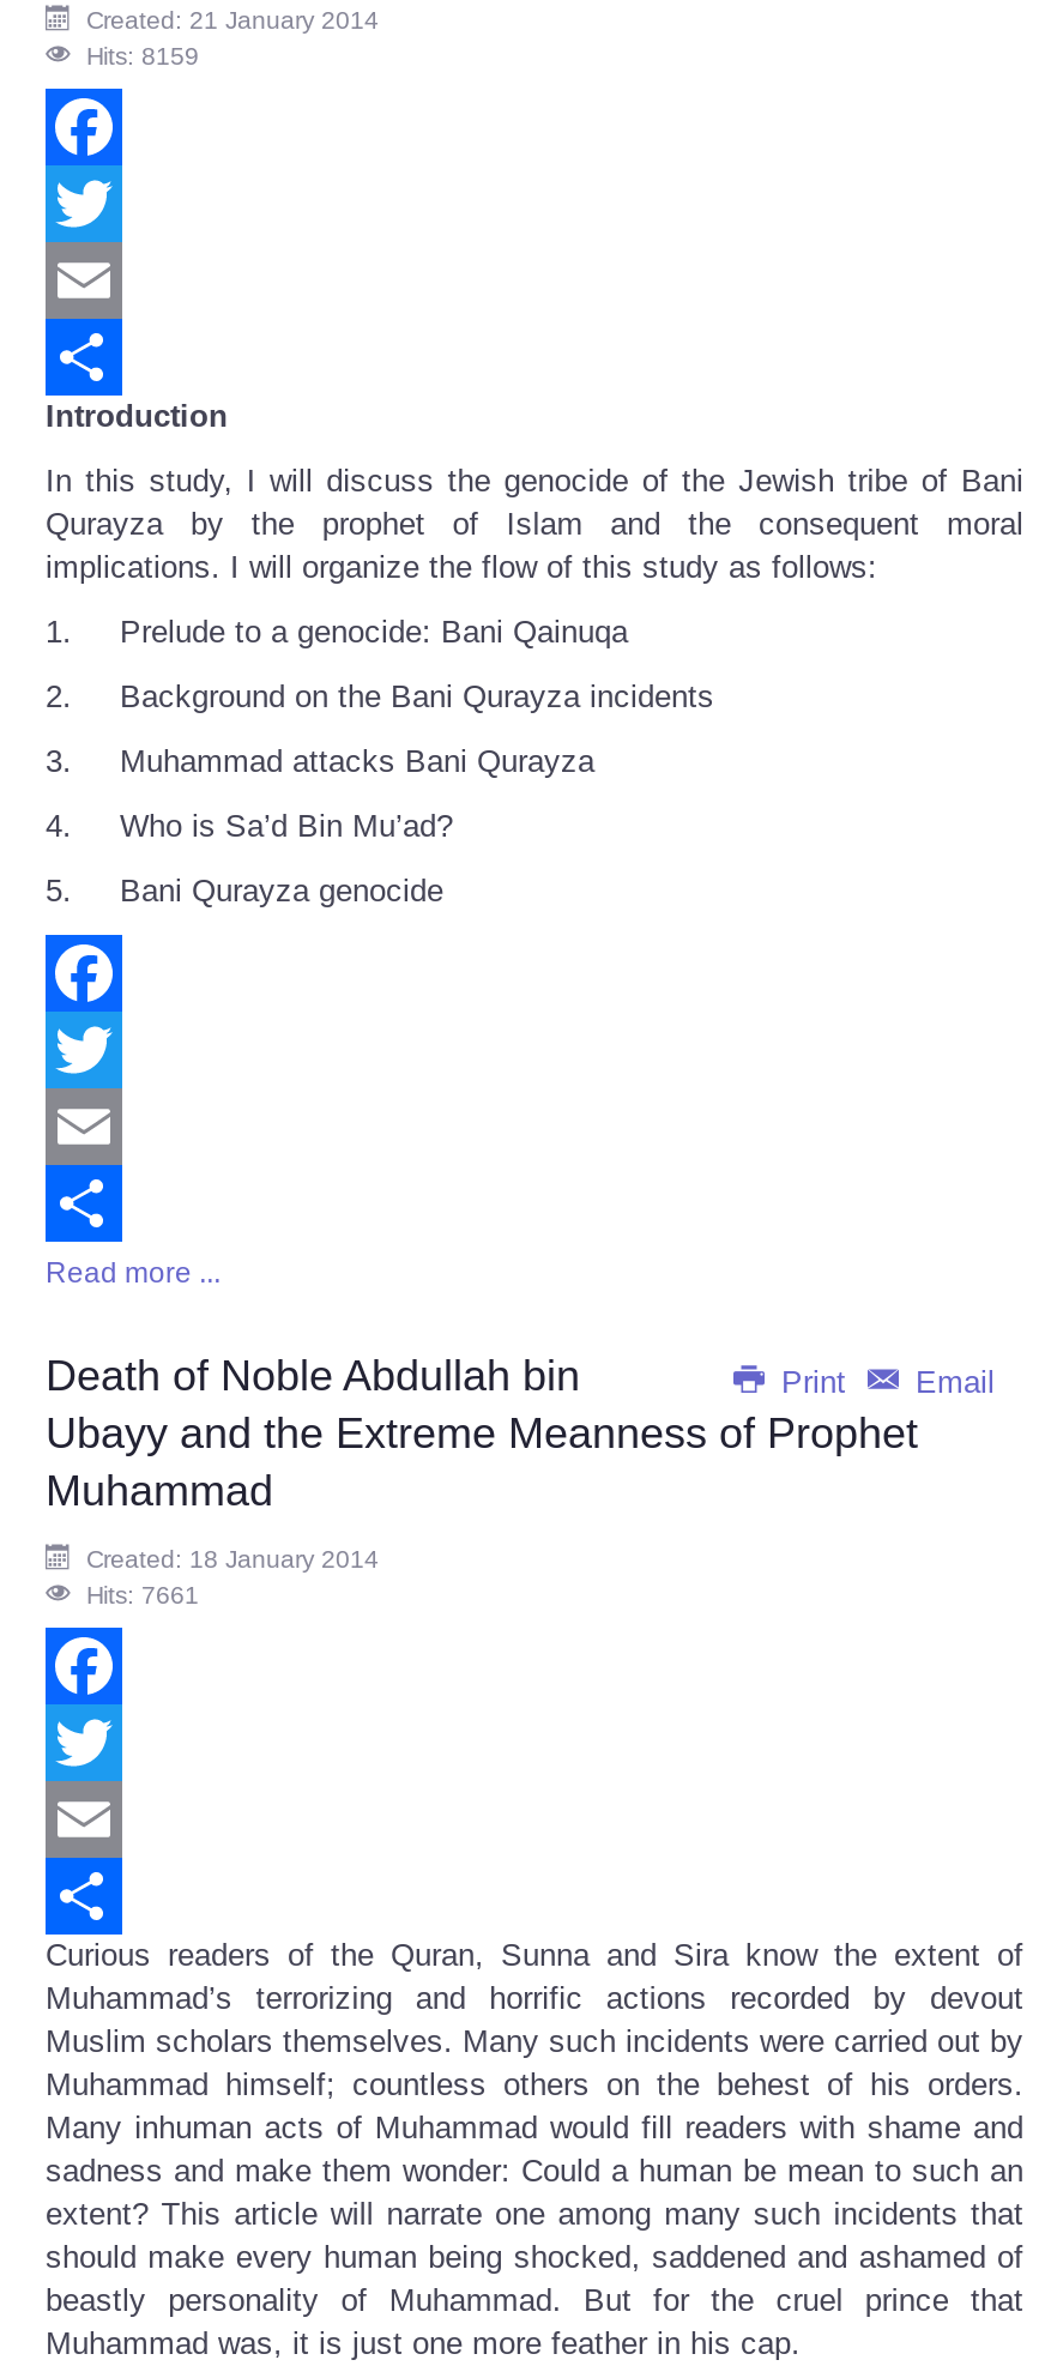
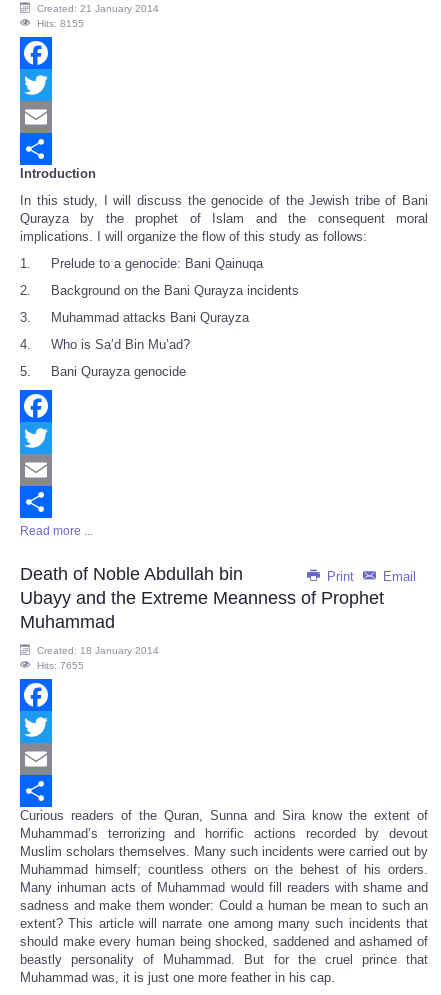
- Hits: 8159
+ Hits: 8155

- Hits: 7661
+ Hits: 7655
